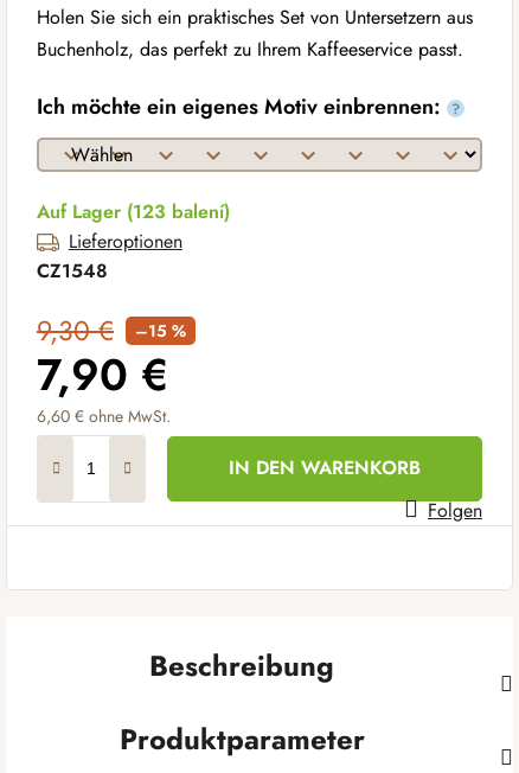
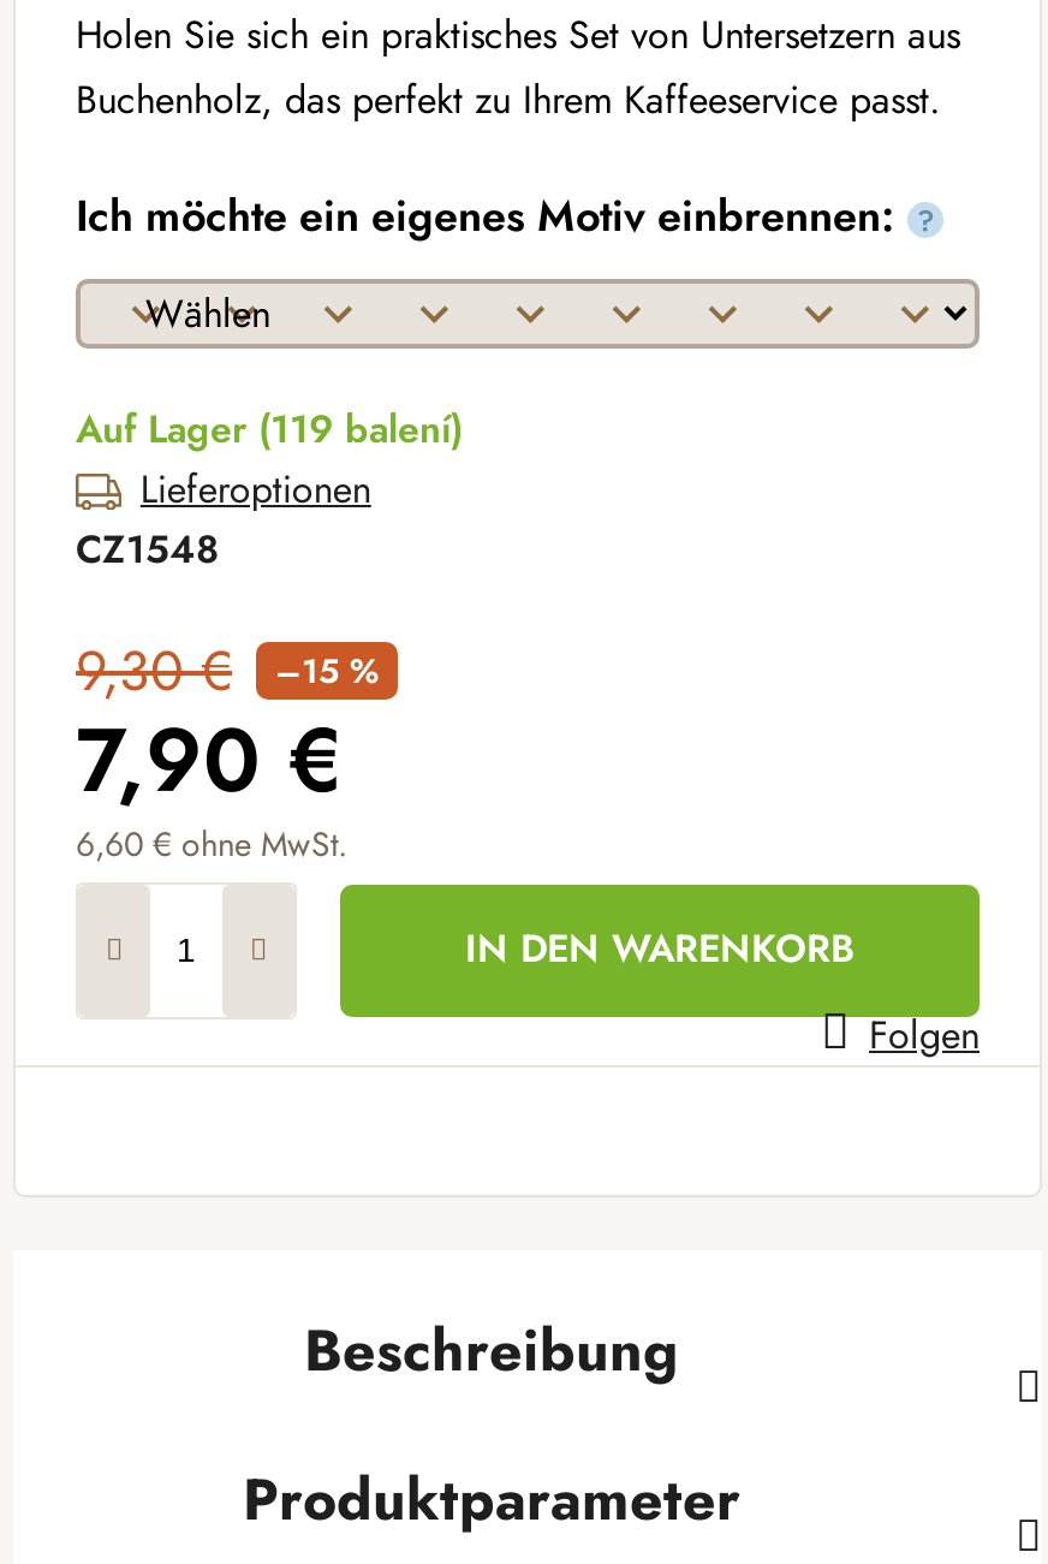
- Auf Lager (123 balení)
+ Auf Lager (119 balení)
